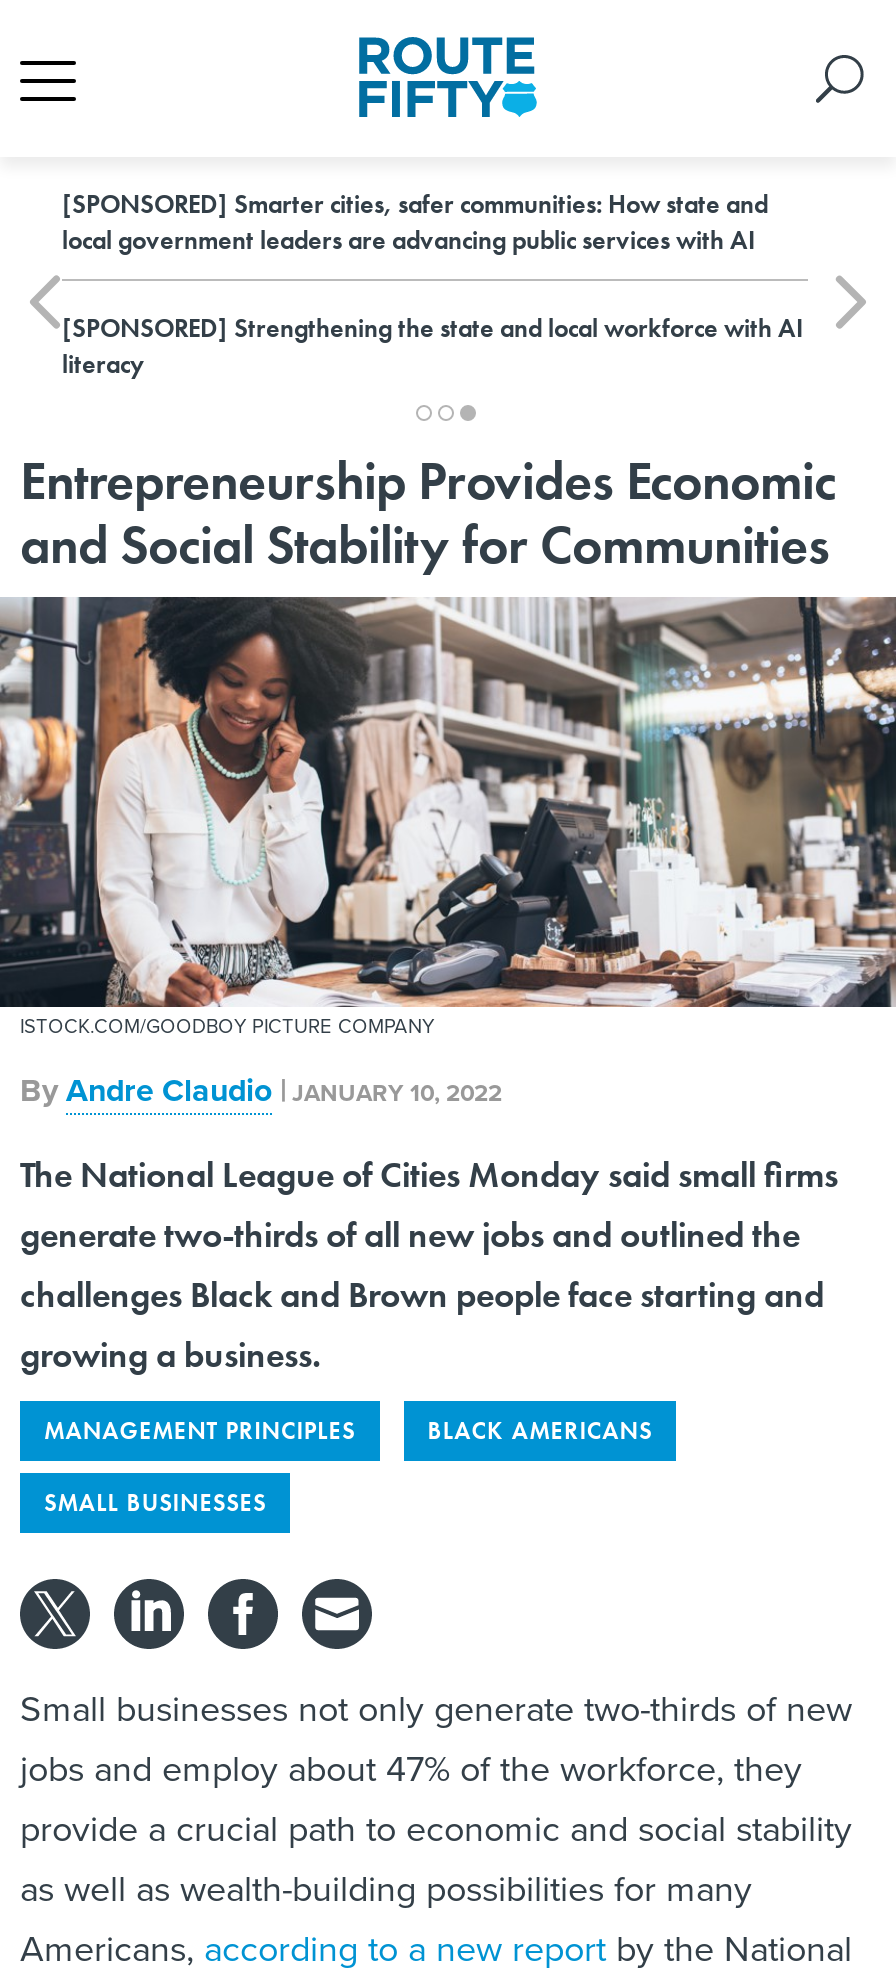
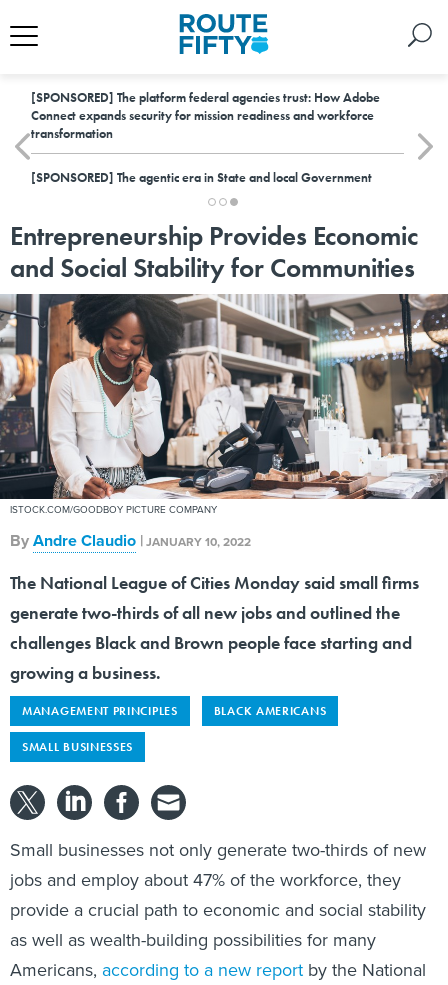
- [SPONSORED] Smarter cities, safer communities: How state and
- local government leaders are advancing public services with AI
+ [SPONSORED] The platform federal agencies trust: How Adobe
+ Connect expands security for mission readiness and workforce
+ transformation

- [SPONSORED] Strengthening the state and local workforce with AI
- literacy
+ [SPONSORED] The agentic era in State and local Government
